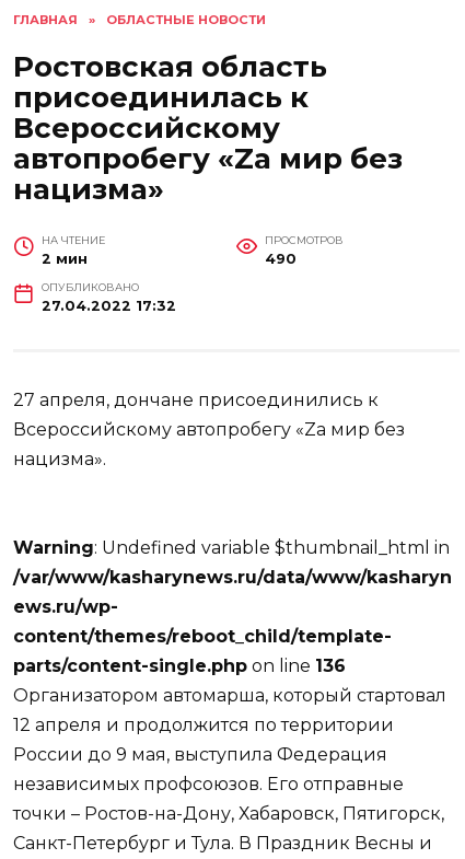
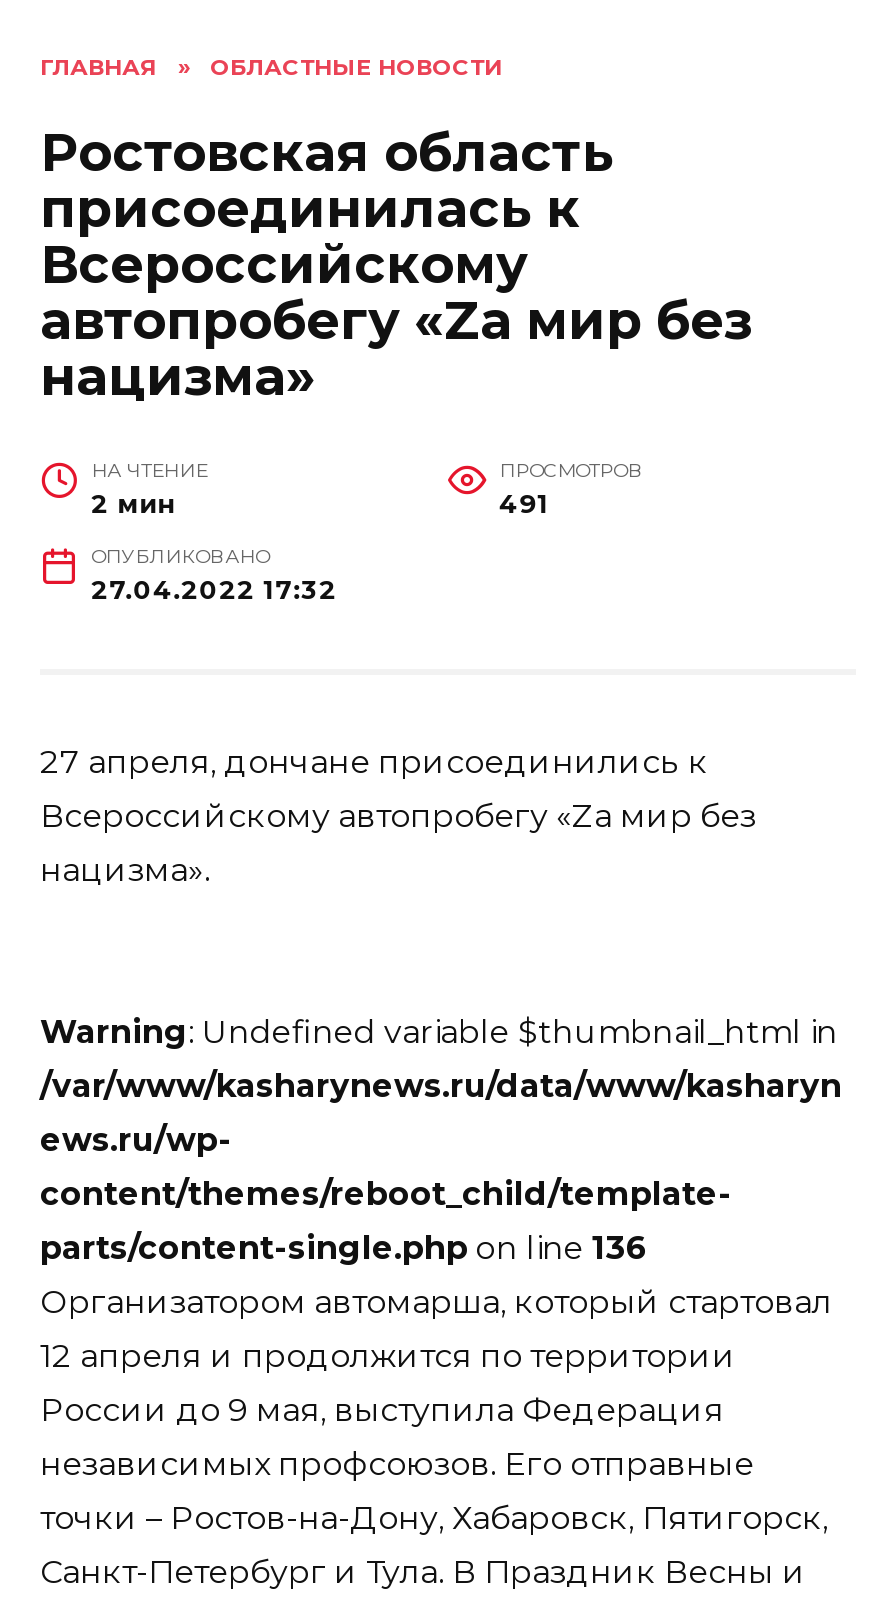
- 490
+ 491
